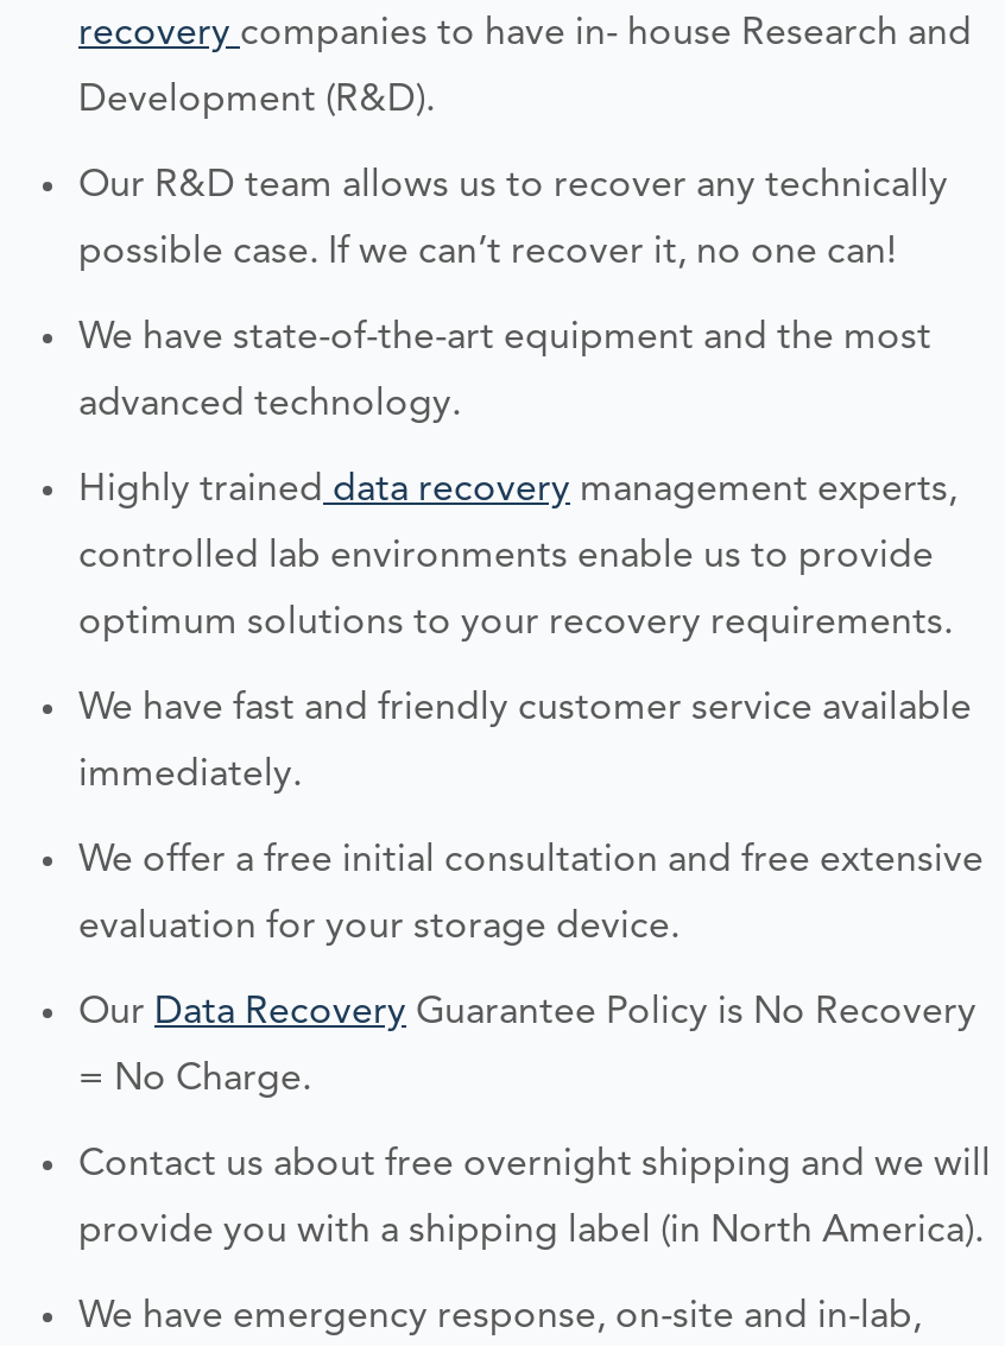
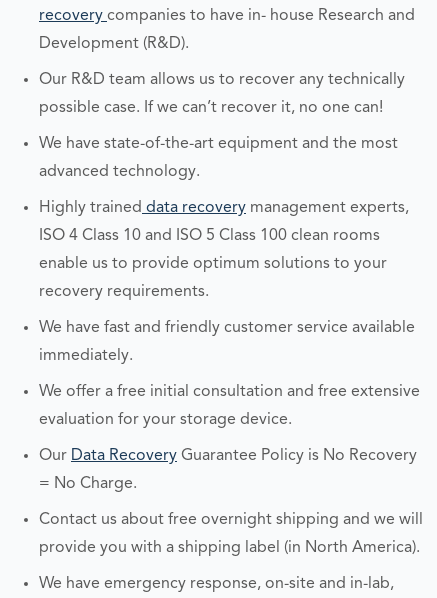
- controlled lab environments enable us to provide
- optimum solutions to your recovery requirements.
+ ISO 4 Class 10 and ISO 5 Class 100 clean rooms
+ enable us to provide optimum solutions to your
+ recovery requirements.
